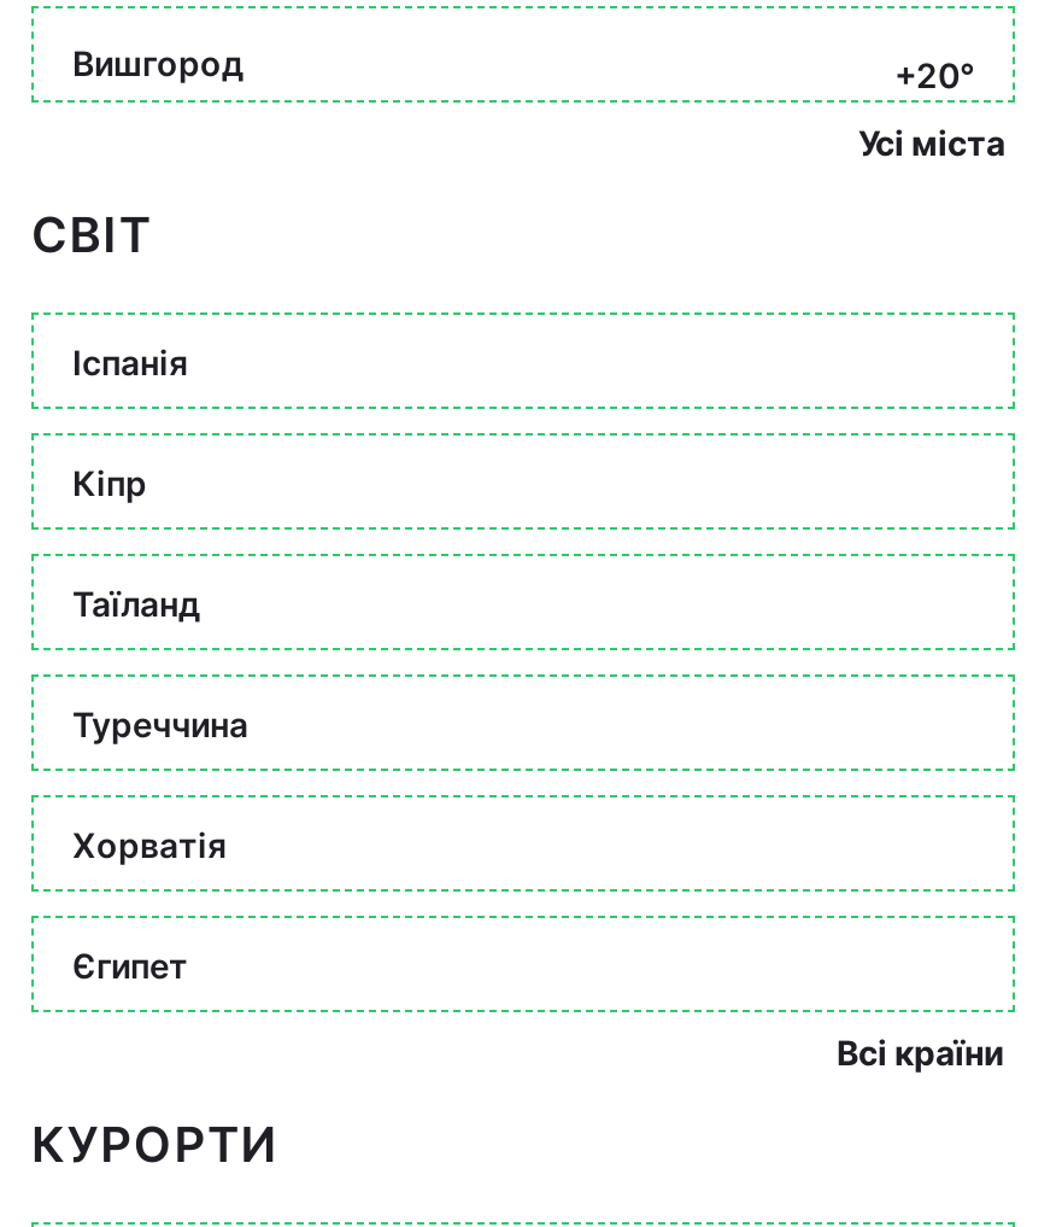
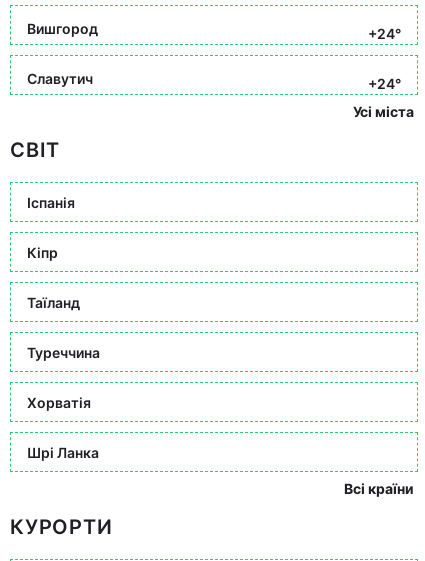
- +20°
+ +24°
+ Славутич
+ +24°

- Єгипет
+ Шрі Ланка
